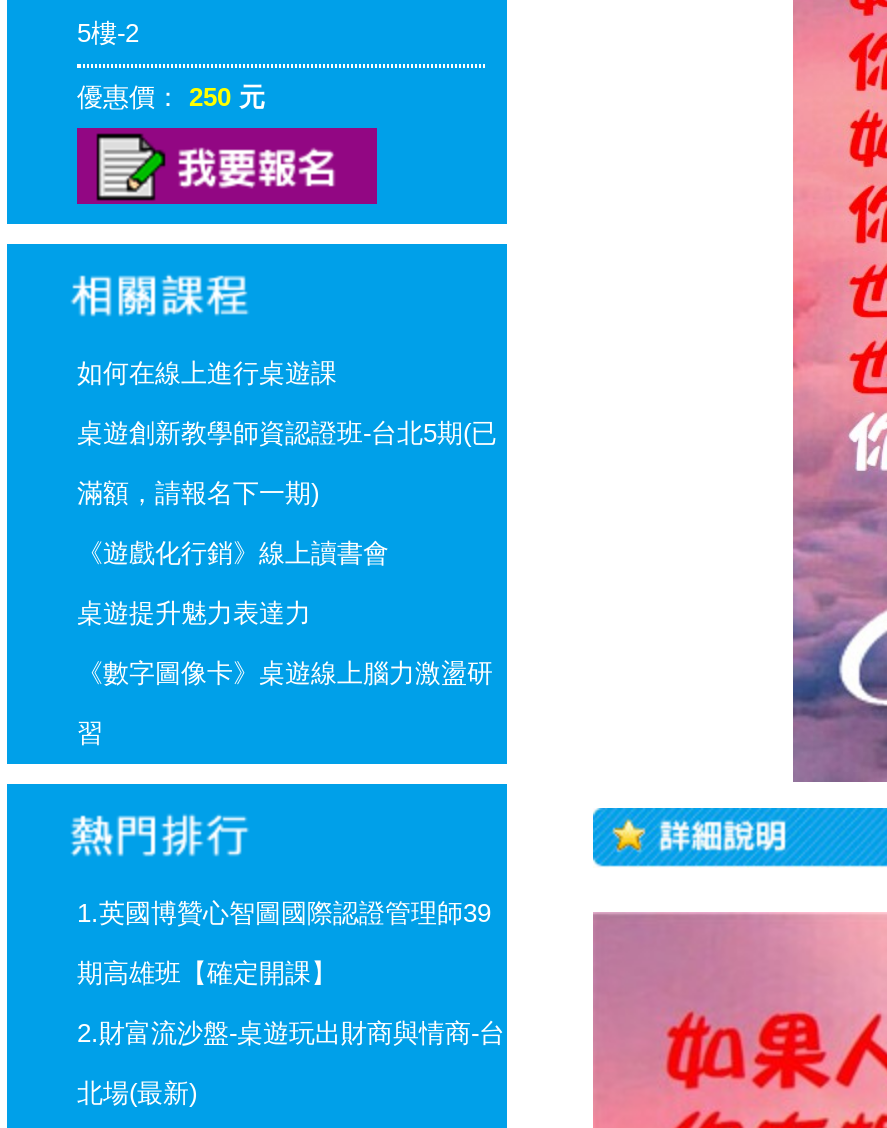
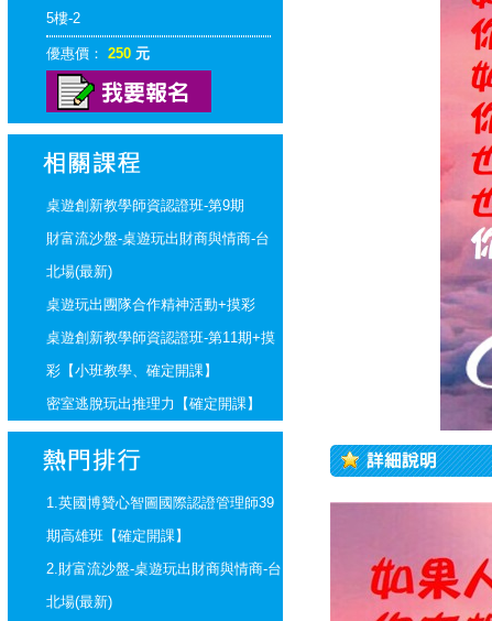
- 如何在線上進行桌遊課
+ 桌遊創新教學師資認證班-第9期

- 桌遊創新教學師資認證班-台北5期(已
+ 財富流沙盤-桌遊玩出財商與情商-台

- 滿額，請報名下一期)
+ 北場(最新)

- 《遊戲化行銷》線上讀書會
+ 桌遊玩出團隊合作精神活動+摸彩

- 桌遊提升魅力表達力
+ 桌遊創新教學師資認證班-第11期+摸

- 《數字圖像卡》桌遊線上腦力激盪研
+ 彩【小班教學、確定開課】

- 習
+ 密室逃脫玩出推理力【確定開課】
